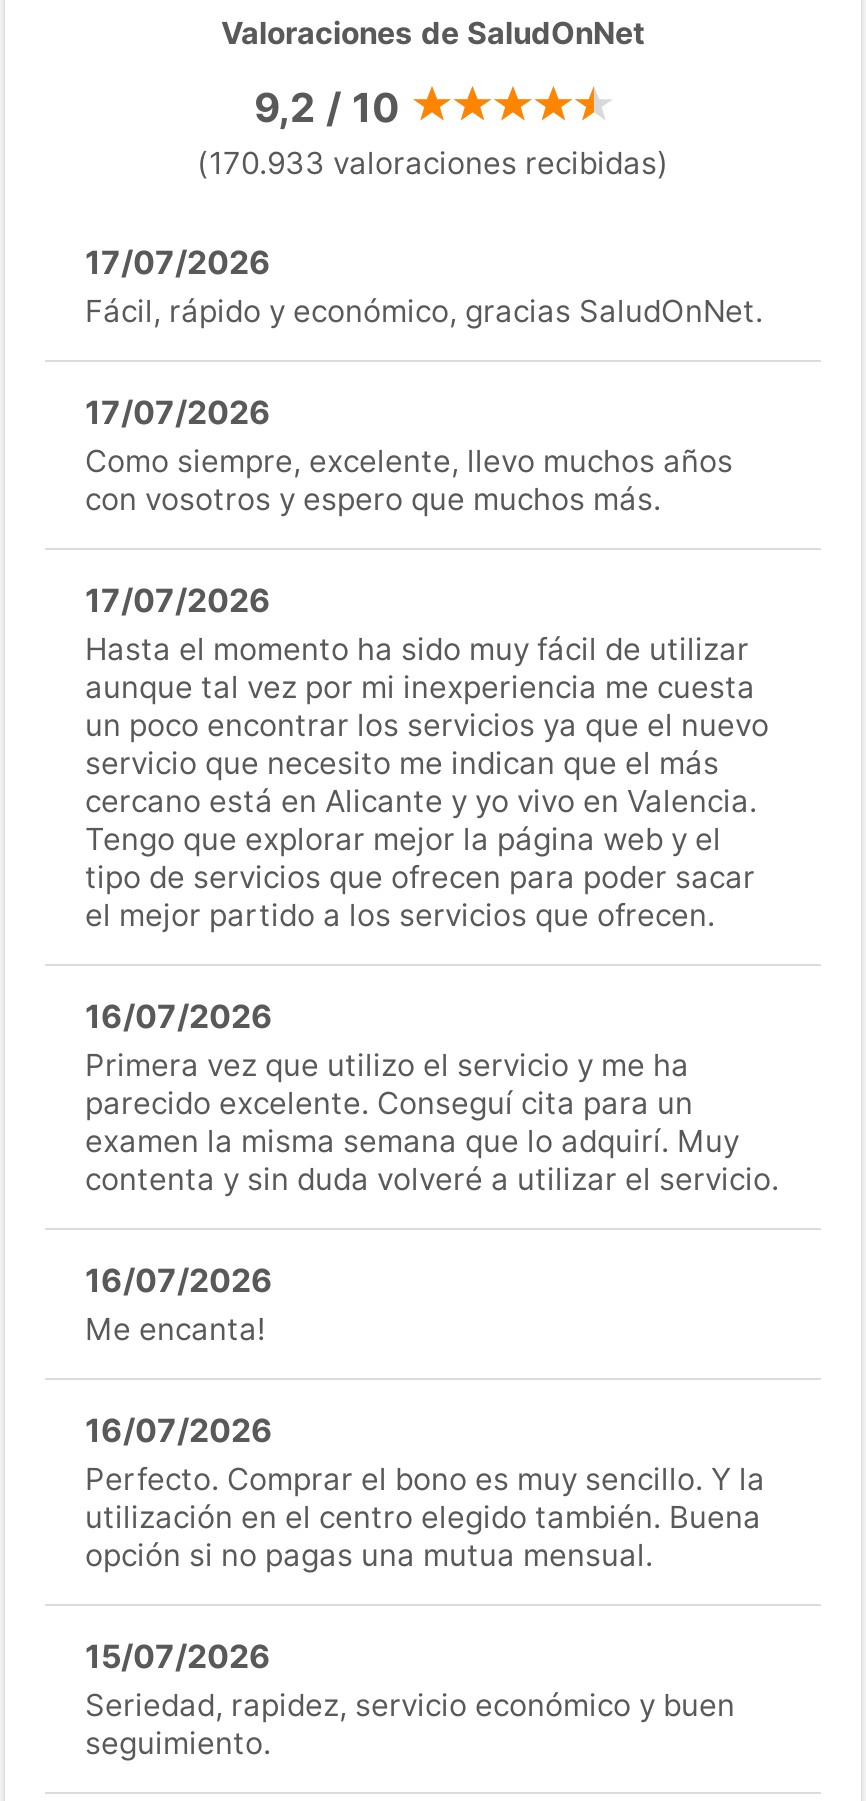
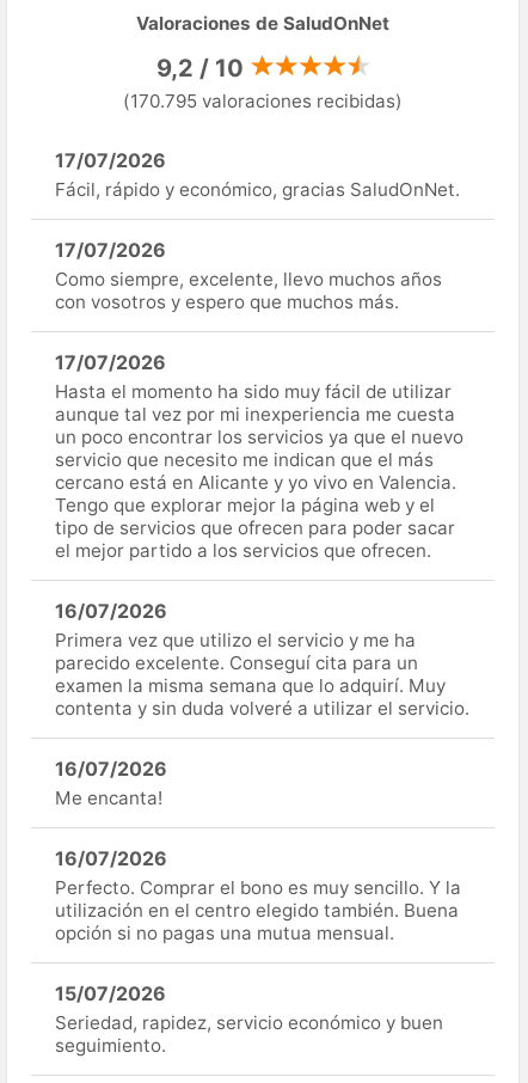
- (170.933 valoraciones recibidas)
+ (170.795 valoraciones recibidas)
